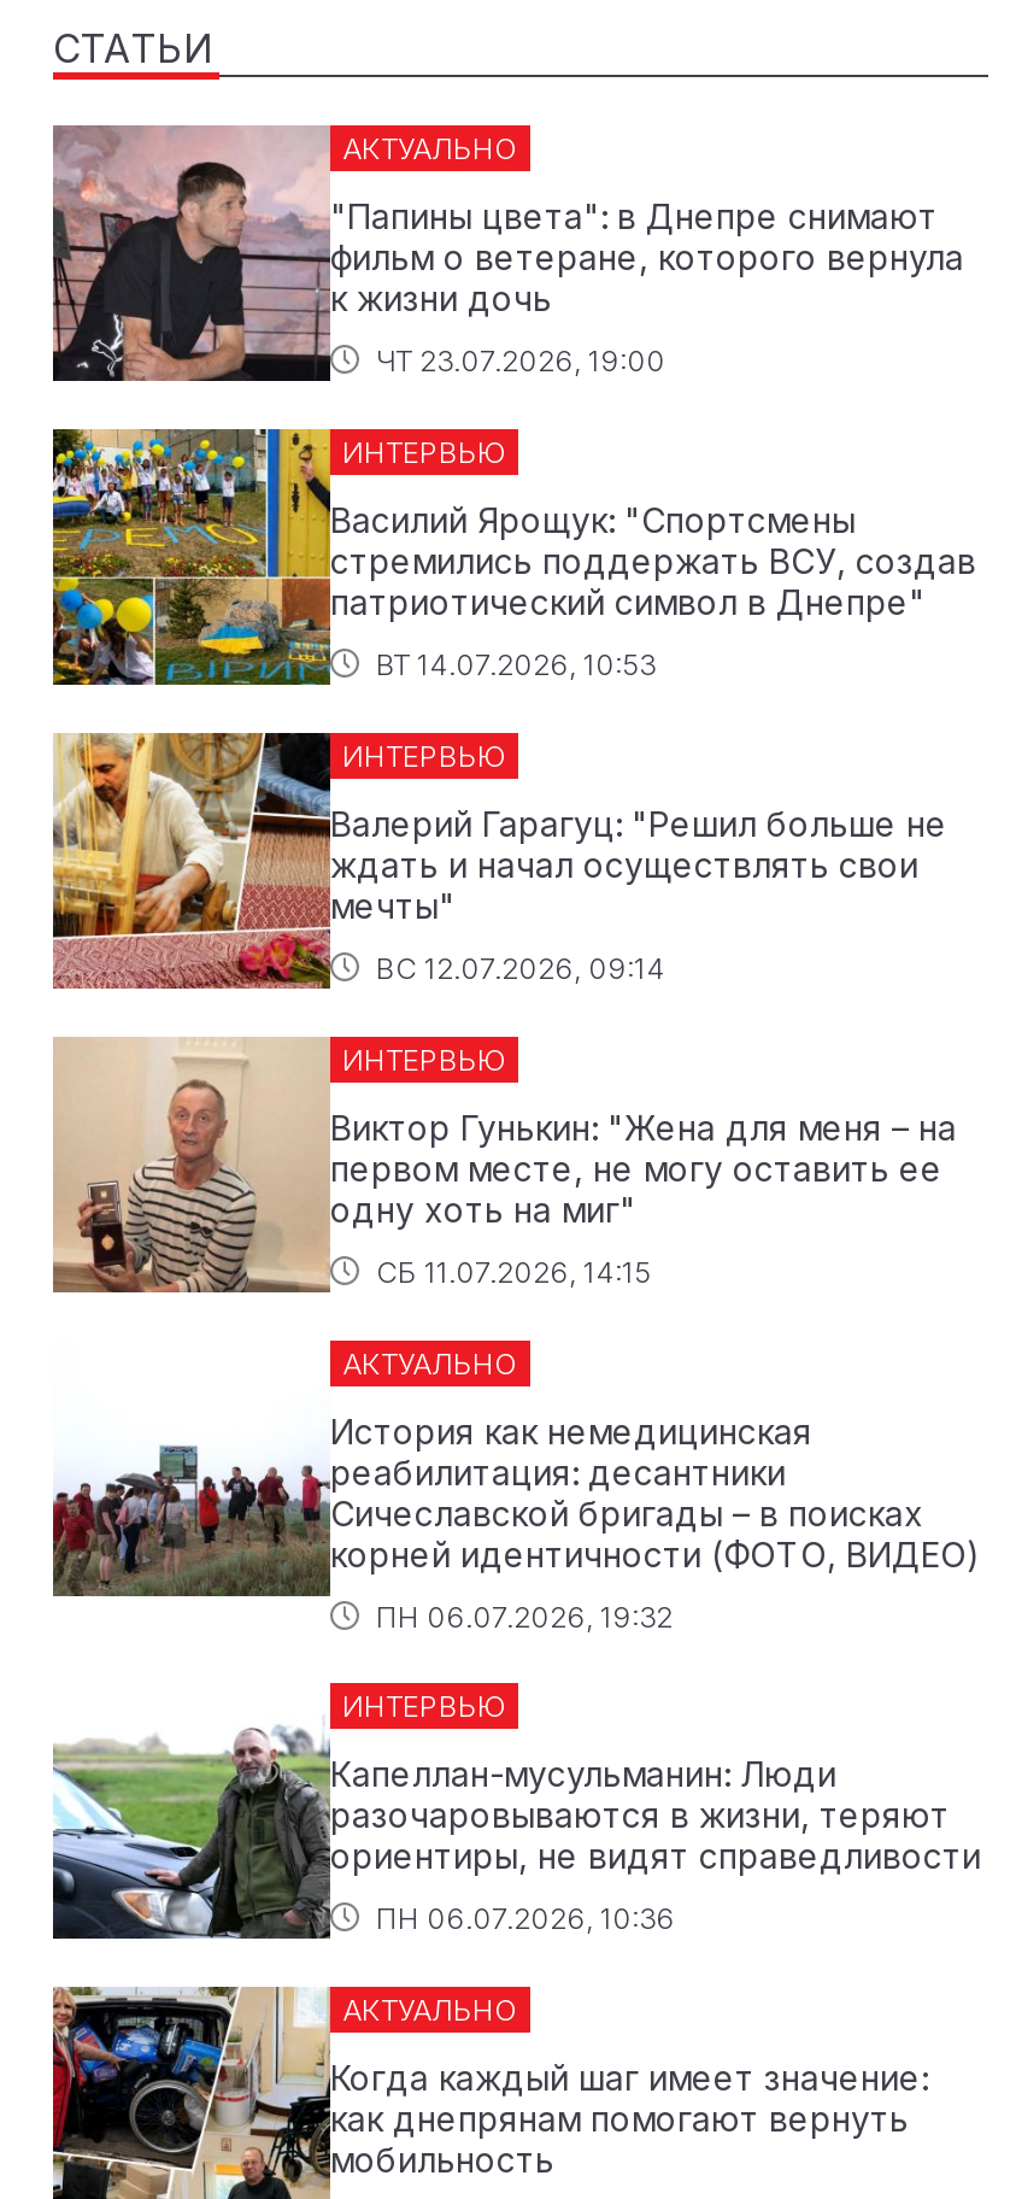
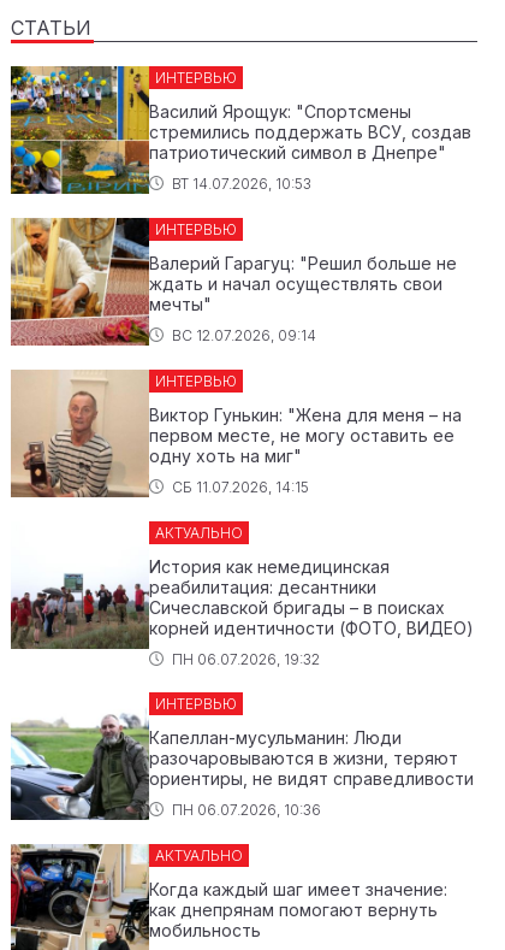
- [image]
- АКТУАЛЬНО
- "Папины цвета": в Днепре снимают
- фильм о ветеране, которого вернула
- к жизни дочь
- ЧТ 23.07.2026, 19:00
